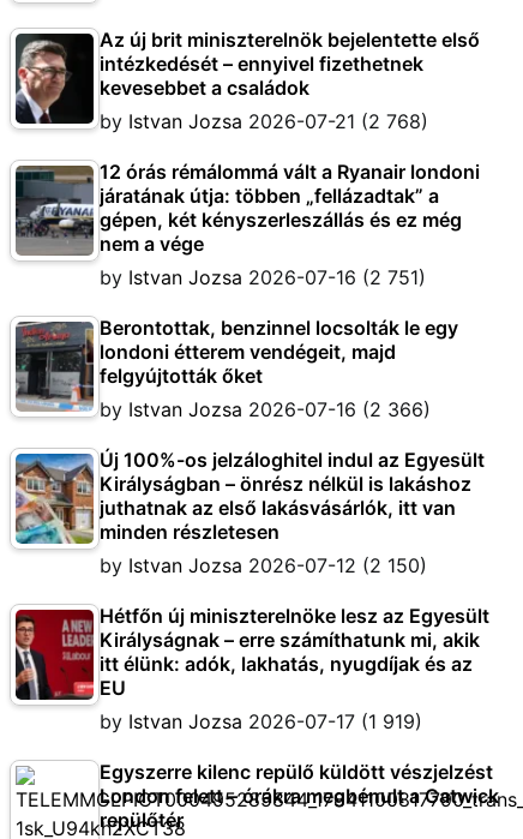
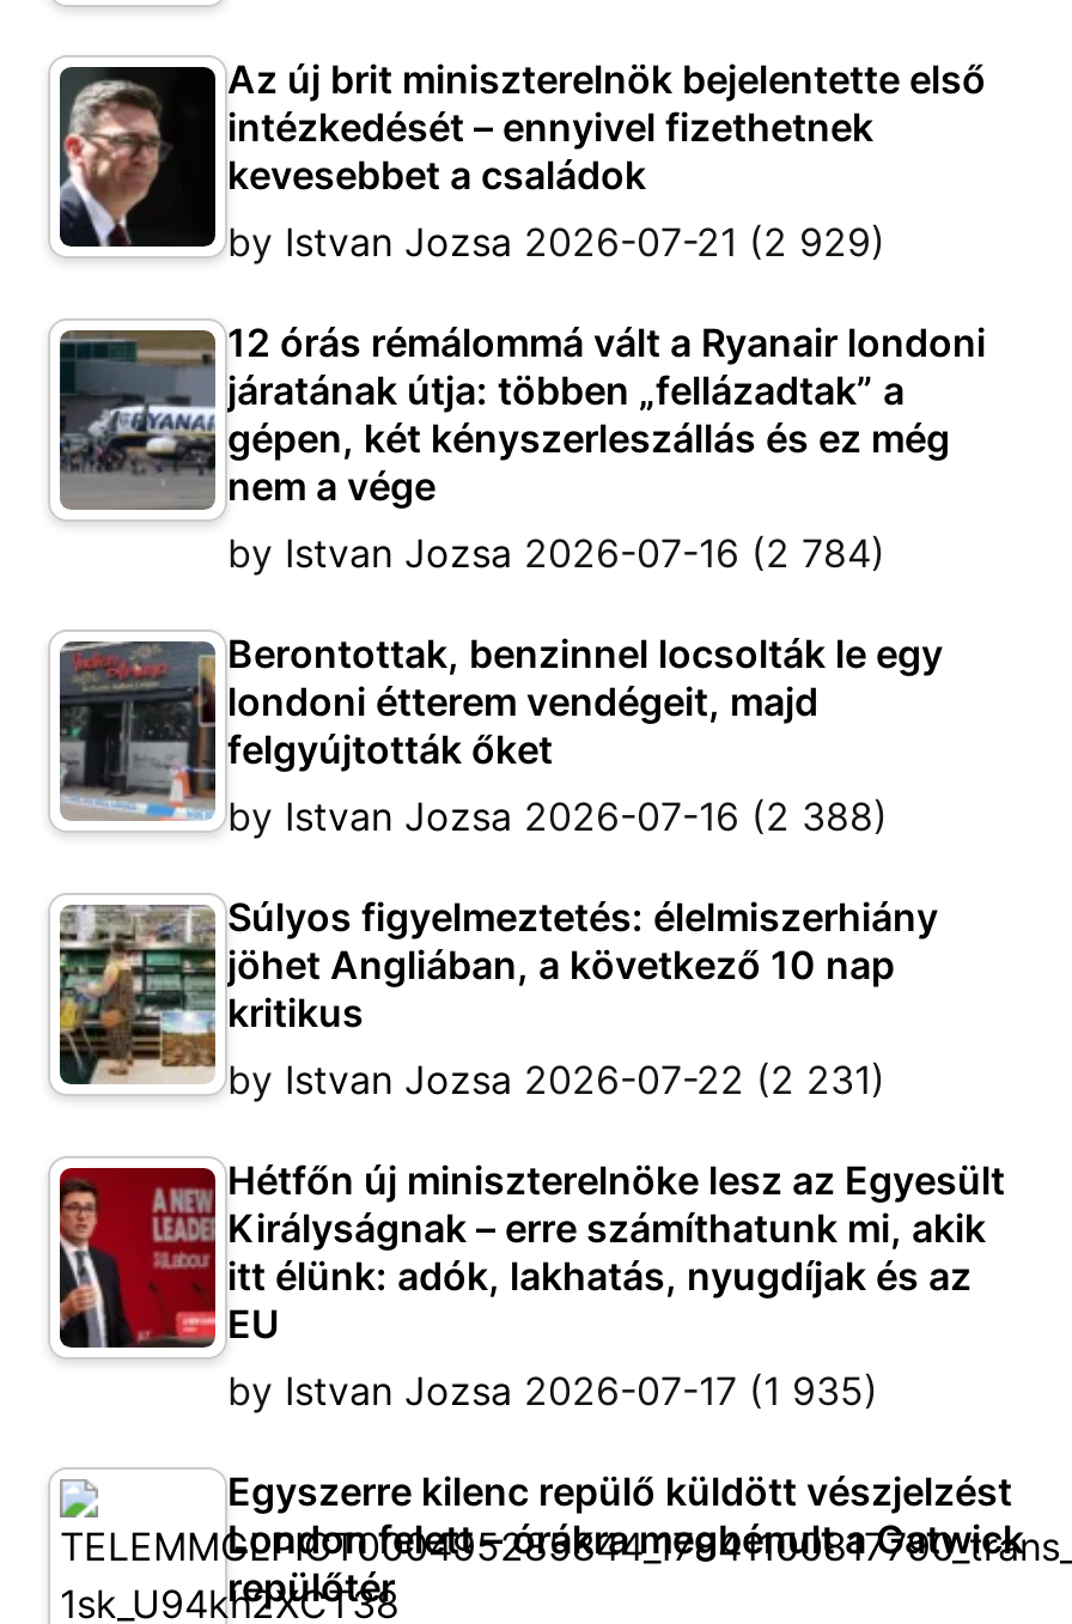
- by Istvan Jozsa 2026-07-21 (2 768)
+ by Istvan Jozsa 2026-07-21 (2 929)

- by Istvan Jozsa 2026-07-16 (2 751)
+ by Istvan Jozsa 2026-07-16 (2 784)

- by Istvan Jozsa 2026-07-16 (2 366)
+ by Istvan Jozsa 2026-07-16 (2 388)

- [image]
- Új 100%-os jelzáloghitel indul az Egyesült
- Királyságban – önrész nélkül is lakáshoz
- juthatnak az első lakásvásárlók, itt van
- minden részletesen
- by Istvan Jozsa 2026-07-12 (2 150)
+ [image]
+ Súlyos figyelmeztetés: élelmiszerhiány
+ jöhet Angliában, a következő 10 nap
+ kritikus
+ by Istvan Jozsa 2026-07-22 (2 231)

- by Istvan Jozsa 2026-07-17 (1 919)
+ by Istvan Jozsa 2026-07-17 (1 935)
